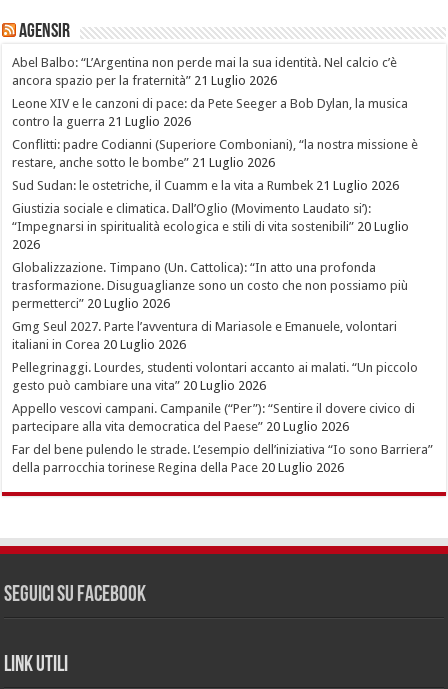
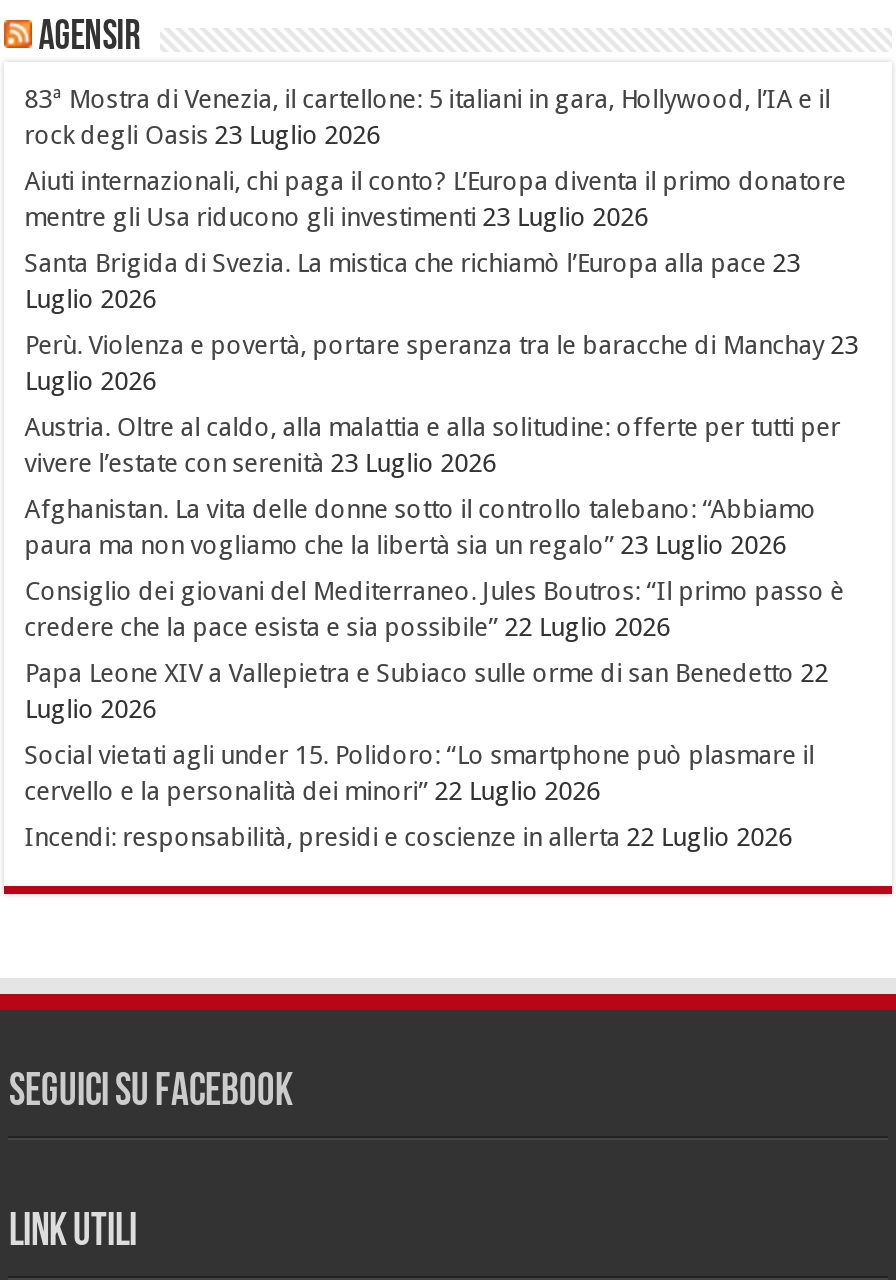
- Abel Balbo: “L’Argentina non perde mai la sua identità. Nel calcio c’è
- ancora spazio per la fraternità” 21 Luglio 2026
+ 83ª Mostra di Venezia, il cartellone: 5 italiani in gara, Hollywood, l’IA e il
+ rock degli Oasis 23 Luglio 2026

- Leone XIV e le canzoni di pace: da Pete Seeger a Bob Dylan, la musica
- contro la guerra 21 Luglio 2026
+ Aiuti internazionali, chi paga il conto? L’Europa diventa il primo donatore
+ mentre gli Usa riducono gli investimenti 23 Luglio 2026

- Conflitti: padre Codianni (Superiore Comboniani), “la nostra missione è
- restare, anche sotto le bombe” 21 Luglio 2026
+ Santa Brigida di Svezia. La mistica che richiamò l’Europa alla pace 23
+ Luglio 2026

- Sud Sudan: le ostetriche, il Cuamm e la vita a Rumbek 21 Luglio 2026
+ Perù. Violenza e povertà, portare speranza tra le baracche di Manchay 23
+ Luglio 2026

- Giustizia sociale e climatica. Dall’Oglio (Movimento Laudato si’):
- “Impegnarsi in spiritualità ecologica e stili di vita sostenibili” 20 Luglio
- 2026
+ Austria. Oltre al caldo, alla malattia e alla solitudine: offerte per tutti per
+ vivere l’estate con serenità 23 Luglio 2026

- Globalizzazione. Timpano (Un. Cattolica): “In atto una profonda
- trasformazione. Disuguaglianze sono un costo che non possiamo più
- permetterci” 20 Luglio 2026
+ Afghanistan. La vita delle donne sotto il controllo talebano: “Abbiamo
+ paura ma non vogliamo che la libertà sia un regalo” 23 Luglio 2026

- Gmg Seul 2027. Parte l’avventura di Mariasole e Emanuele, volontari
- italiani in Corea 20 Luglio 2026
+ Consiglio dei giovani del Mediterraneo. Jules Boutros: “Il primo passo è
+ credere che la pace esista e sia possibile” 22 Luglio 2026

- Pellegrinaggi. Lourdes, studenti volontari accanto ai malati. “Un piccolo
- gesto può cambiare una vita” 20 Luglio 2026
+ Papa Leone XIV a Vallepietra e Subiaco sulle orme di san Benedetto 22
+ Luglio 2026

- Appello vescovi campani. Campanile (“Per”): “Sentire il dovere civico di
- partecipare alla vita democratica del Paese” 20 Luglio 2026
+ Social vietati agli under 15. Polidoro: “Lo smartphone può plasmare il
+ cervello e la personalità dei minori” 22 Luglio 2026

- Far del bene pulendo le strade. L’esempio dell’iniziativa “Io sono Barriera”
- della parrocchia torinese Regina della Pace 20 Luglio 2026
+ Incendi: responsabilità, presidi e coscienze in allerta 22 Luglio 2026
